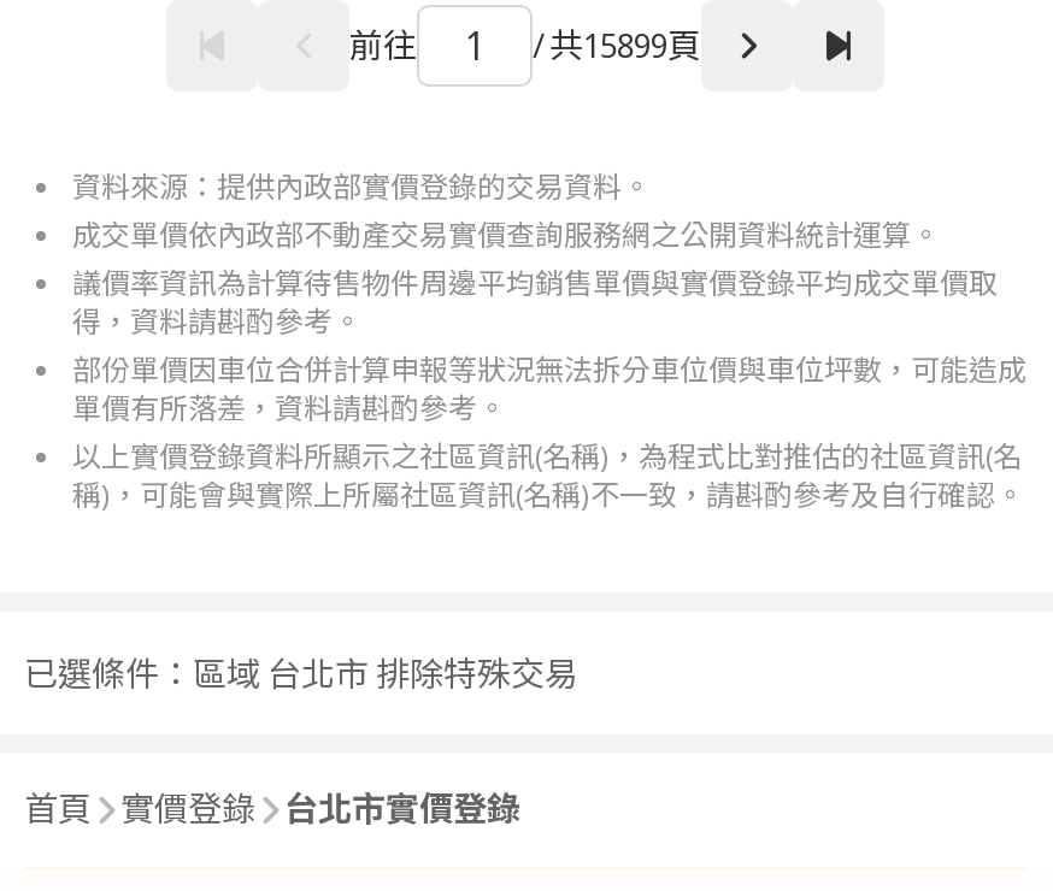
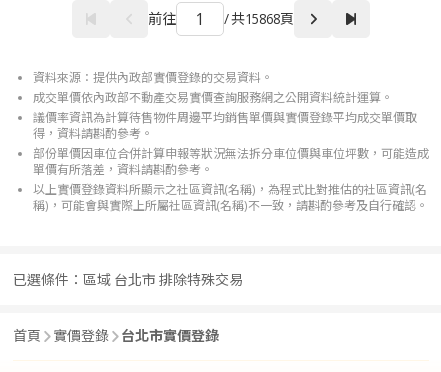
- / 共15899頁
+ / 共15868頁
